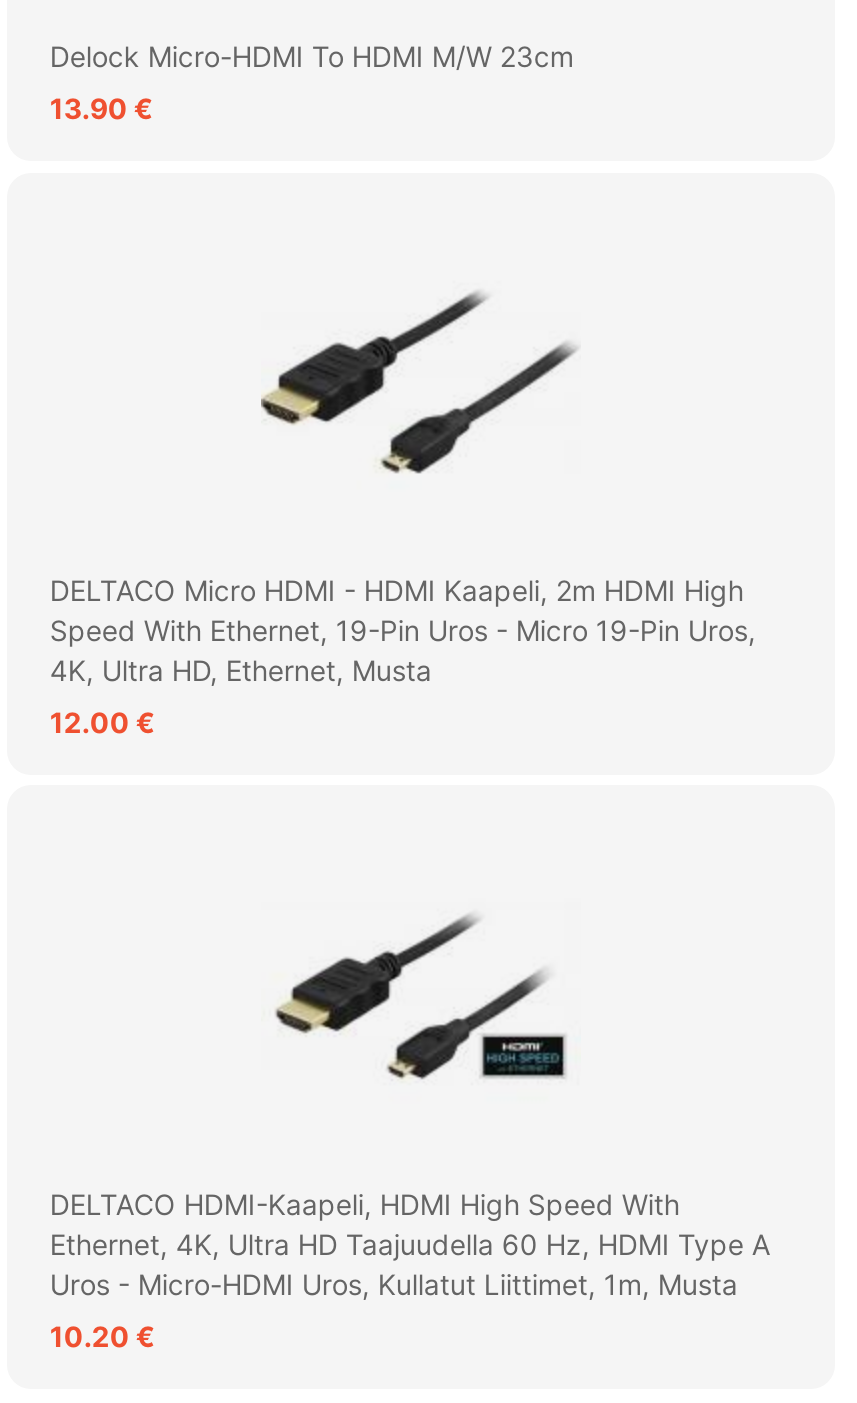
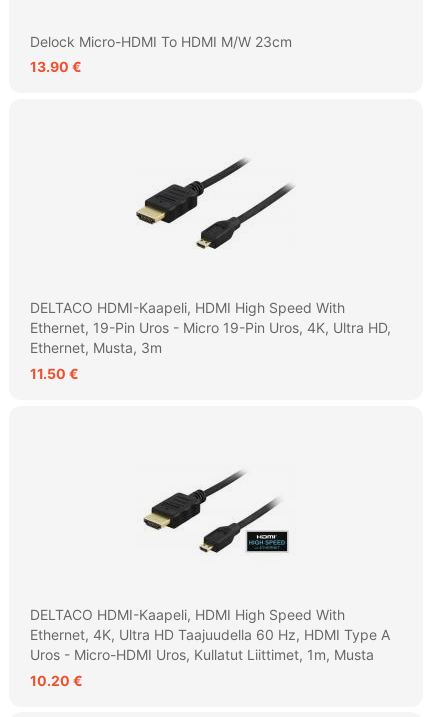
- DELTACO Micro HDMI - HDMI Kaapeli, 2m HDMI High
- Speed With Ethernet, 19-Pin Uros - Micro 19-Pin Uros,
- 4K, Ultra HD, Ethernet, Musta
+ DELTACO HDMI-Kaapeli, HDMI High Speed With
+ Ethernet, 19-Pin Uros - Micro 19-Pin Uros, 4K, Ultra HD,
+ Ethernet, Musta, 3m

- 12.00 €
+ 11.50 €
